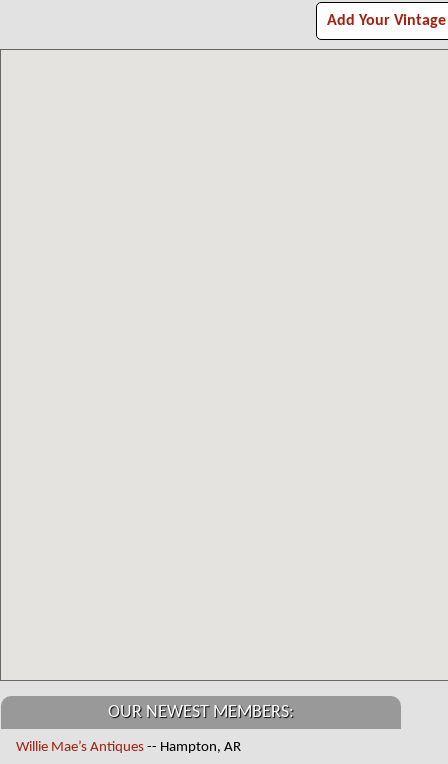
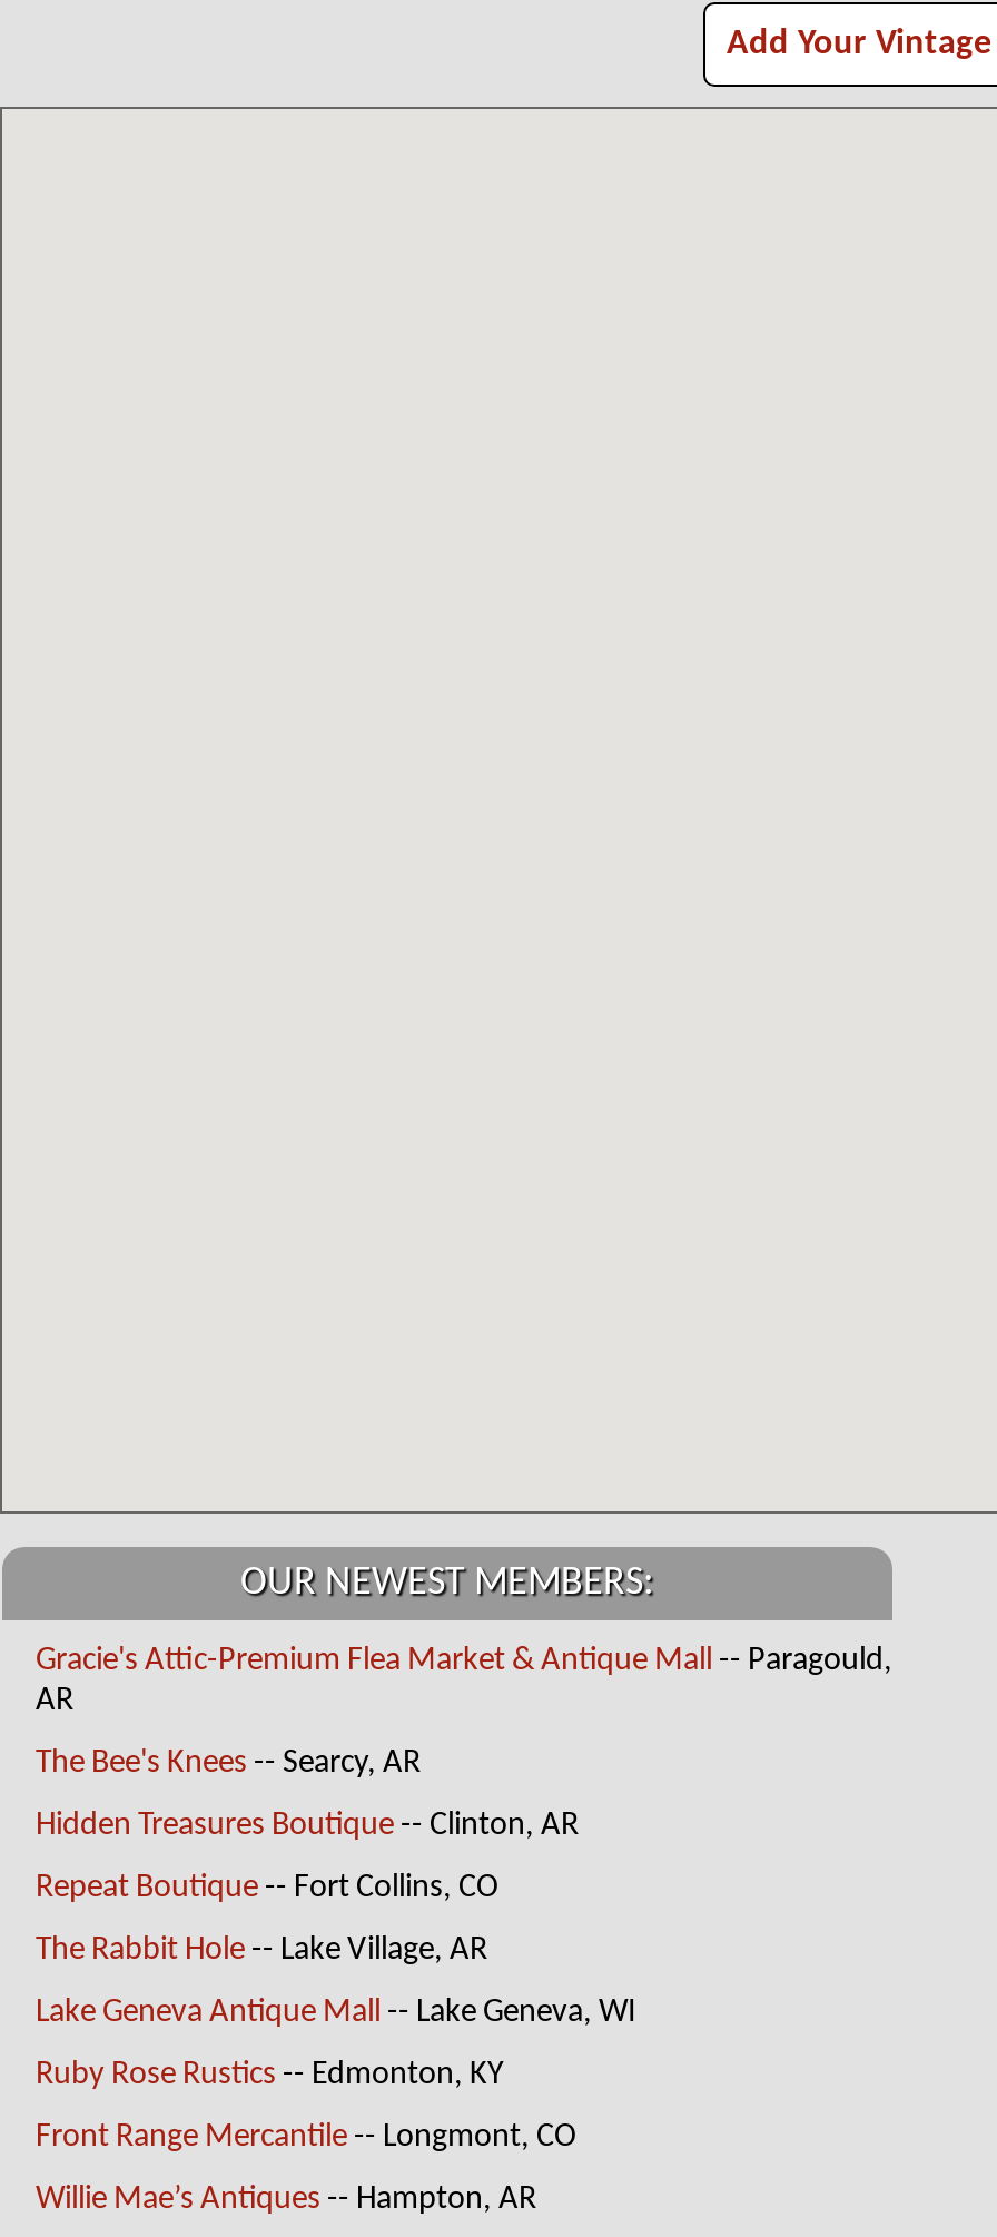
+ Gracie's Attic-Premium Flea Market & Antique Mall -- Paragould,
+ AR
+ The Bee's Knees -- Searcy, AR
+ Hidden Treasures Boutique -- Clinton, AR
+ Repeat Boutique -- Fort Collins, CO
+ The Rabbit Hole -- Lake Village, AR
+ Lake Geneva Antique Mall -- Lake Geneva, WI
+ Ruby Rose Rustics -- Edmonton, KY
+ Front Range Mercantile -- Longmont, CO
